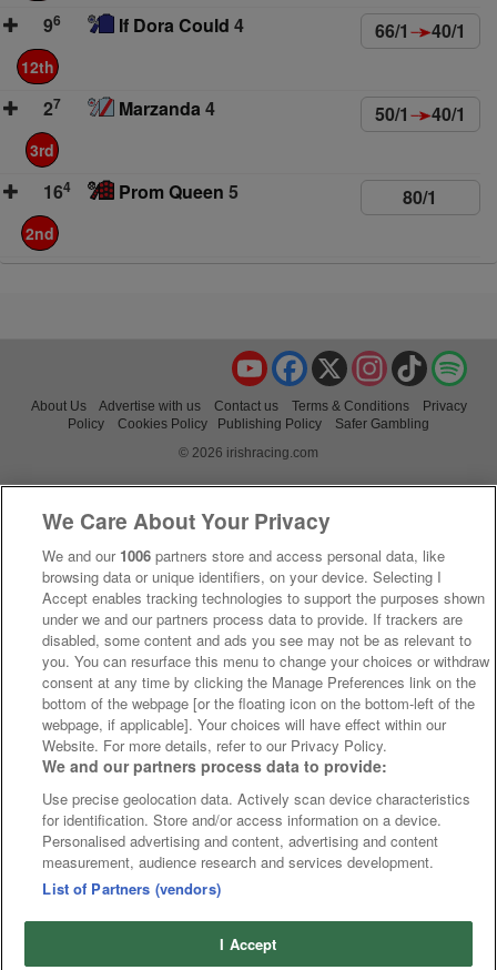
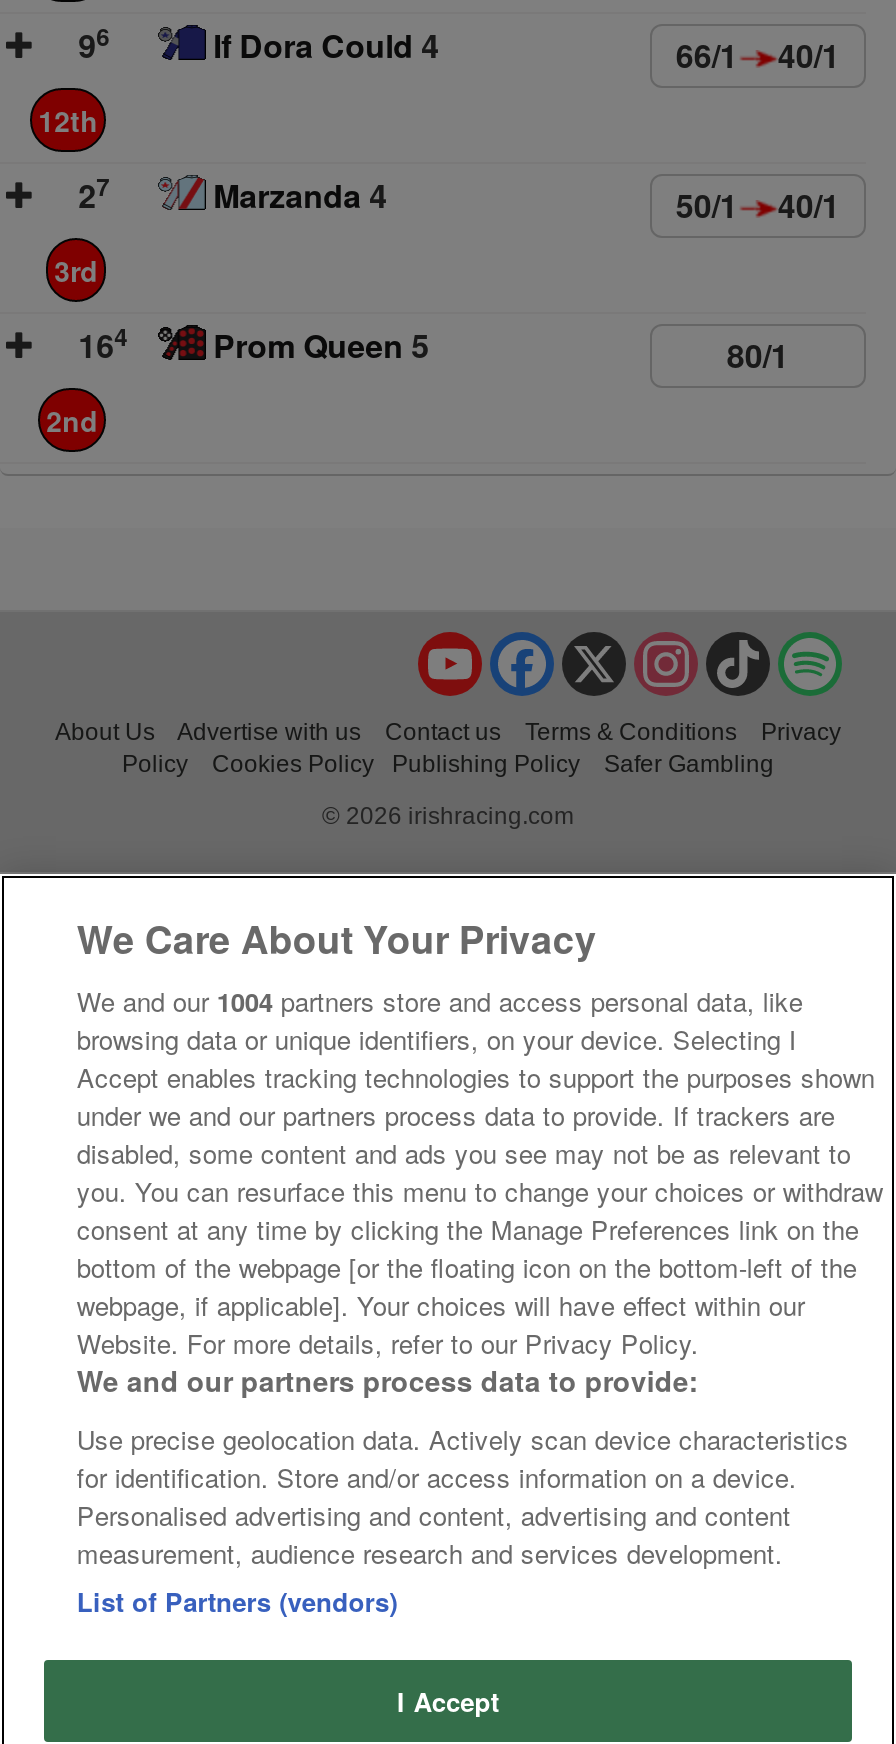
- We and our 1006 partners store and access personal data, like
+ We and our 1004 partners store and access personal data, like
